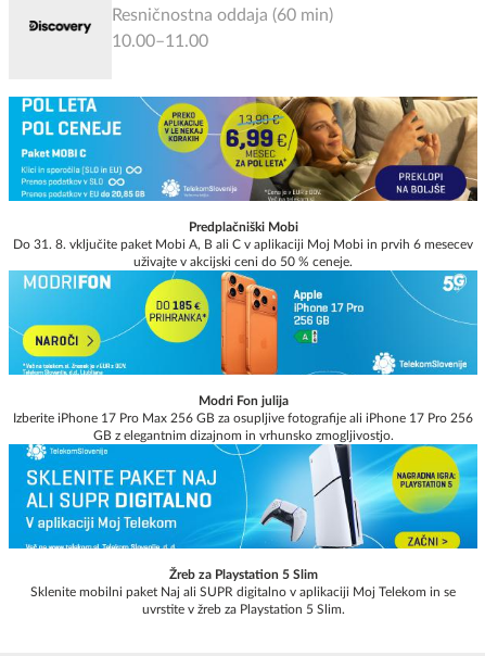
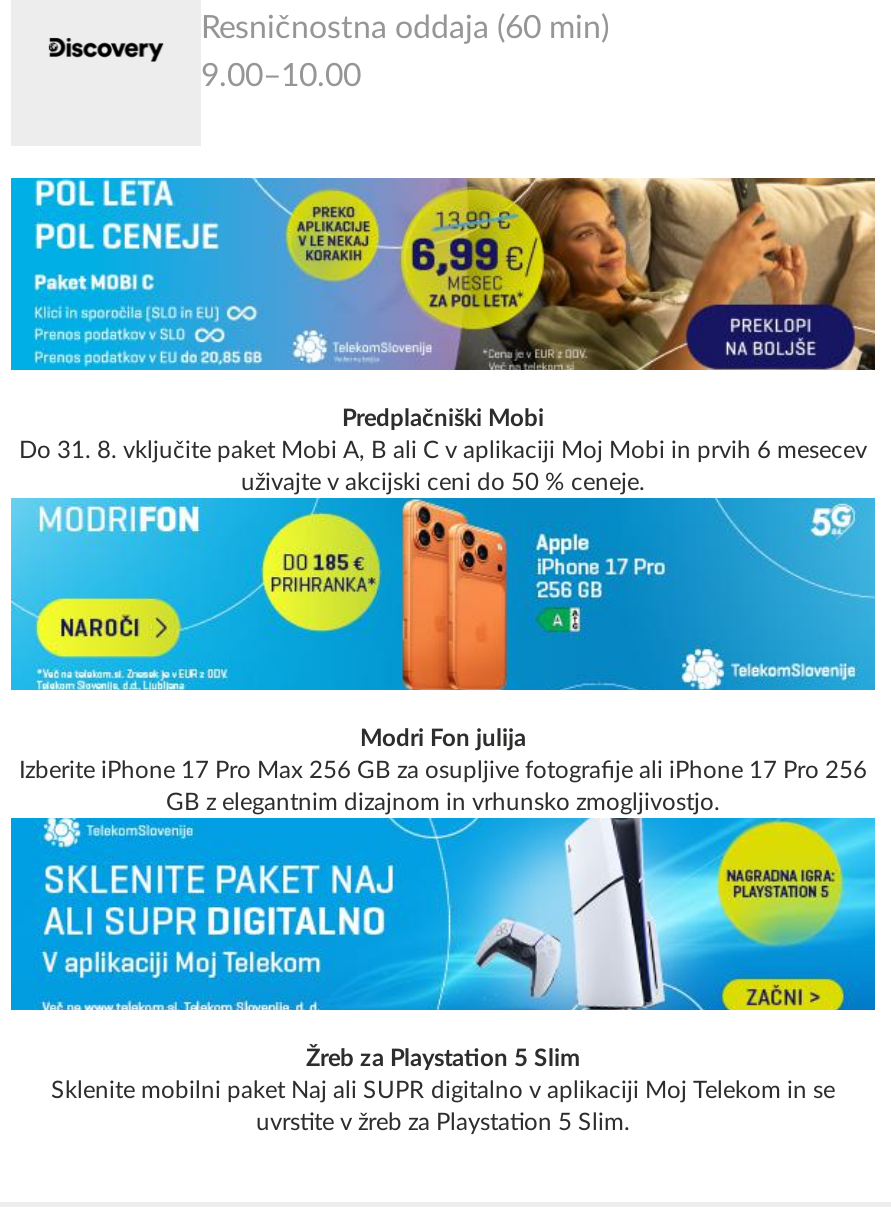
- 10.00–11.00
+ 9.00–10.00
